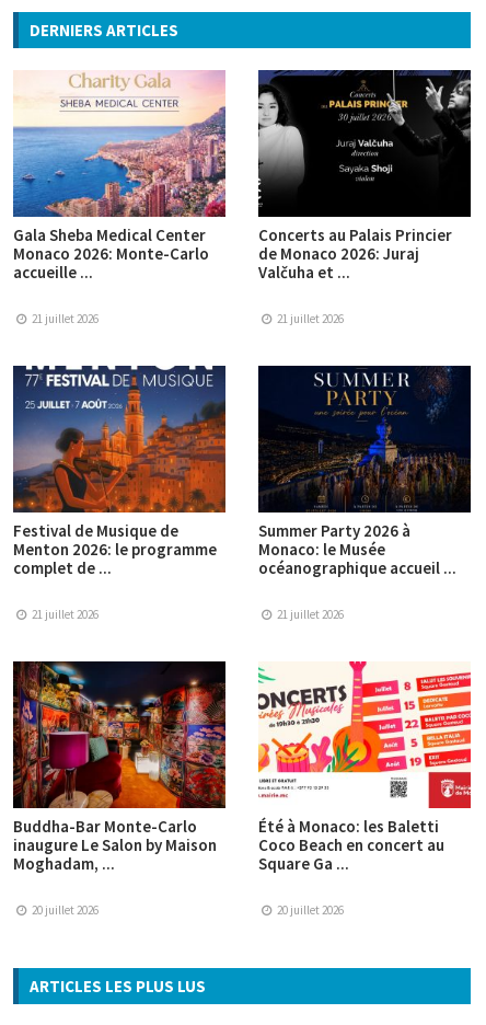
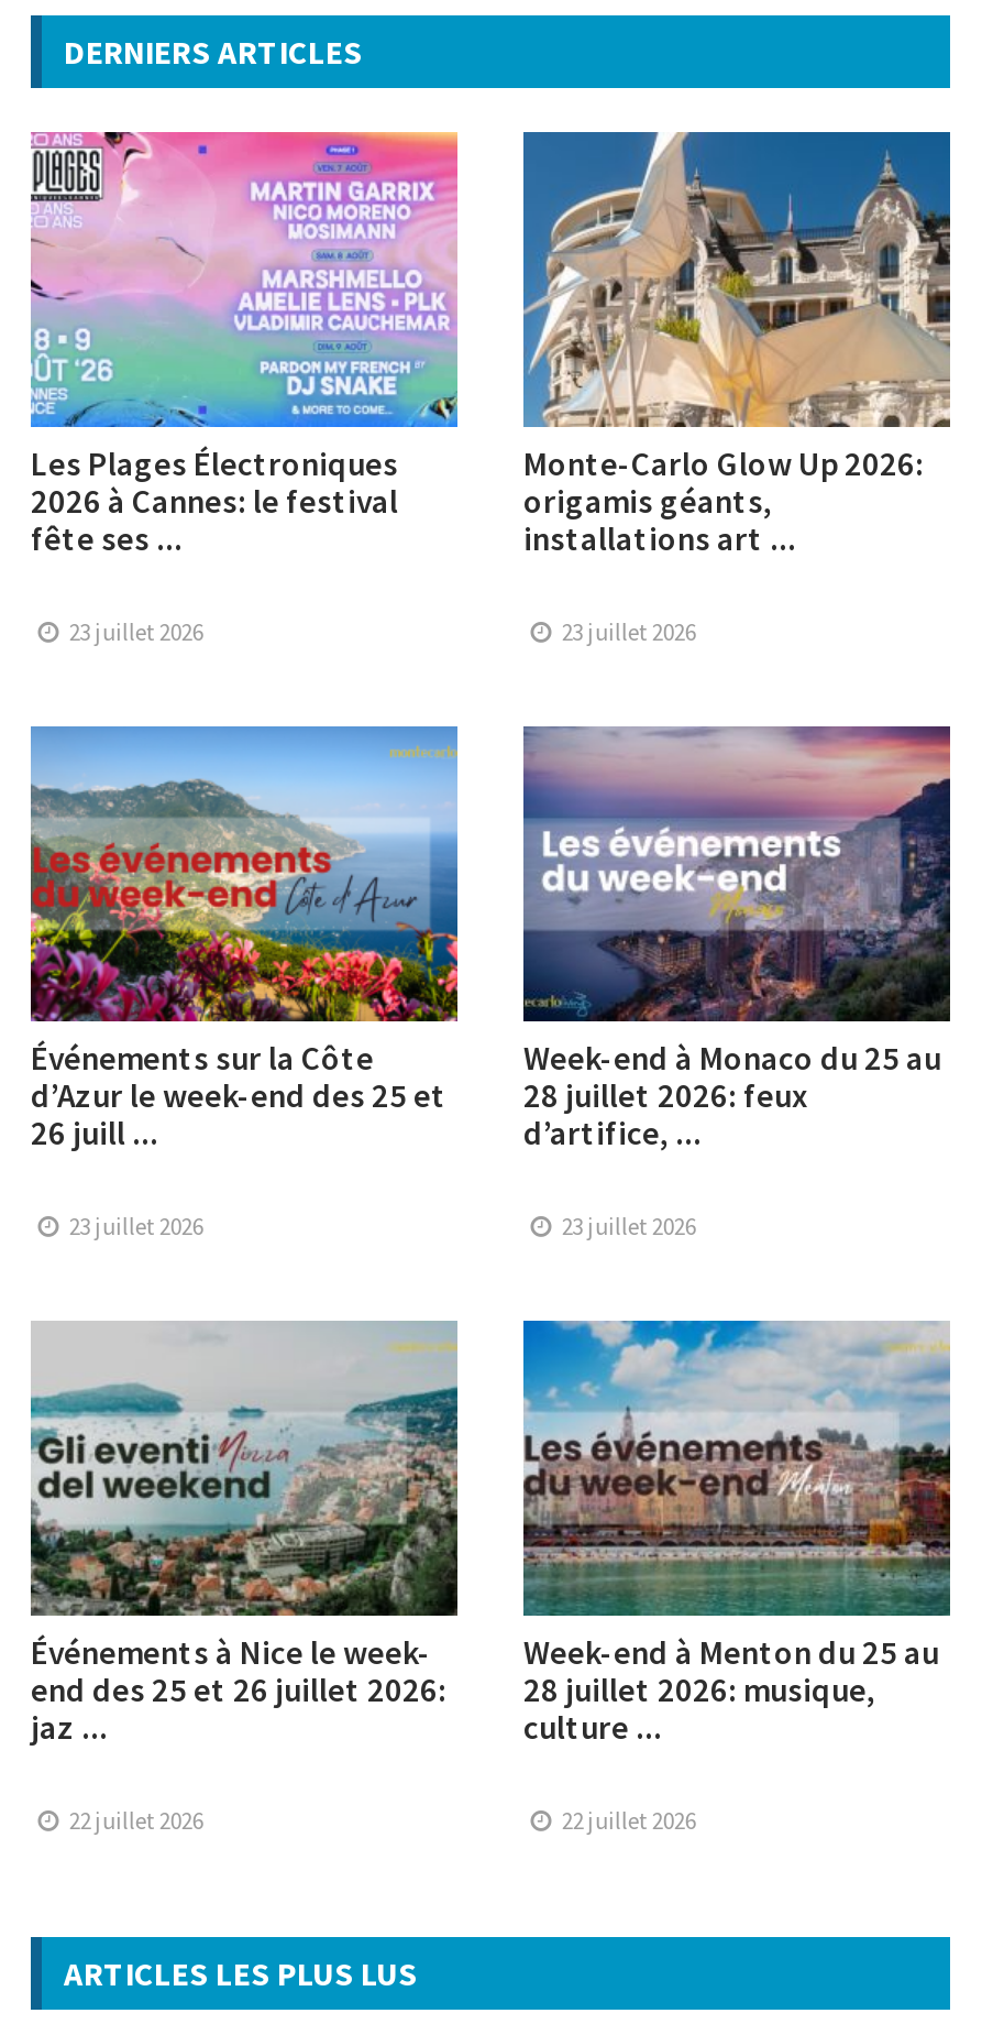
- [image]
- Gala Sheba Medical Center
- Monaco 2026: Monte-Carlo
- accueille ...
+ [image]
+ Les Plages Électroniques
+ 2026 à Cannes: le festival
+ fête ses ...

- [image]
- Concerts au Palais Princier
- de Monaco 2026: Juraj
- Valčuha et ...
+ [image]
+ Monte-Carlo Glow Up 2026:
+ origamis géants,
+ installations art ...

- 21 juillet 2026
+ 23 juillet 2026

- 21 juillet 2026
+ 23 juillet 2026

- [image]
- Festival de Musique de
- Menton 2026: le programme
- complet de ...
+ [image]
+ Événements sur la Côte
+ d’Azur le week-end des 25 et
+ 26 juill ...

- [image]
- Summer Party 2026 à
- Monaco: le Musée
- océanographique accueil ...
+ [image]
+ Week-end à Monaco du 25 au
+ 28 juillet 2026: feux
+ d’artifice, ...

- 21 juillet 2026
+ 23 juillet 2026

- 21 juillet 2026
+ 23 juillet 2026

- [image]
- Buddha-Bar Monte-Carlo
- inaugure Le Salon by Maison
- Moghadam, ...
+ [image]
+ Événements à Nice le week-
+ end des 25 et 26 juillet 2026:
+ jaz ...

- [image]
- Été à Monaco: les Baletti
- Coco Beach en concert au
- Square Ga ...
+ [image]
+ Week-end à Menton du 25 au
+ 28 juillet 2026: musique,
+ culture ...

- 20 juillet 2026
+ 22 juillet 2026

- 20 juillet 2026
+ 22 juillet 2026
